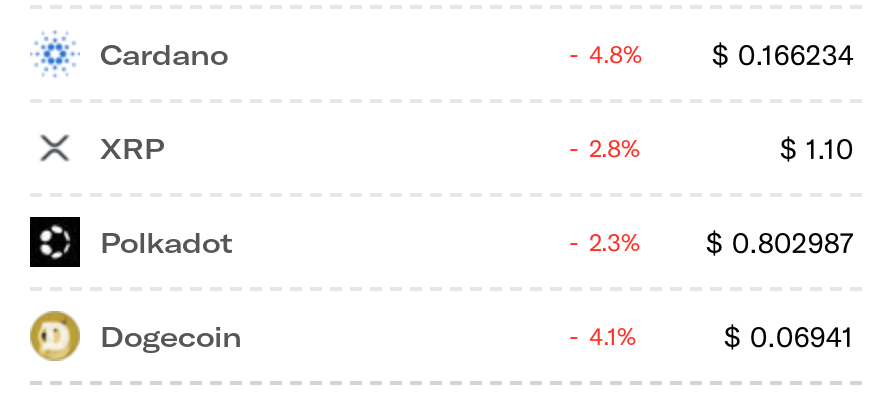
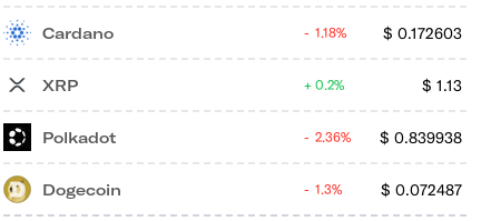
- 4.8%
+ 1.18%

- $ 0.166234
+ $ 0.172603

- 2.8%
+ 0.2%

- $ 1.10
+ $ 1.13

- 2.3%
+ 2.36%

- $ 0.802987
+ $ 0.839938

- 4.1%
+ 1.3%

- $ 0.06941
+ $ 0.072487
